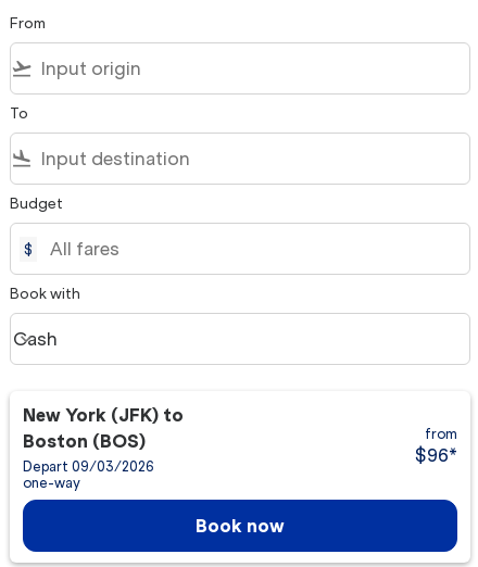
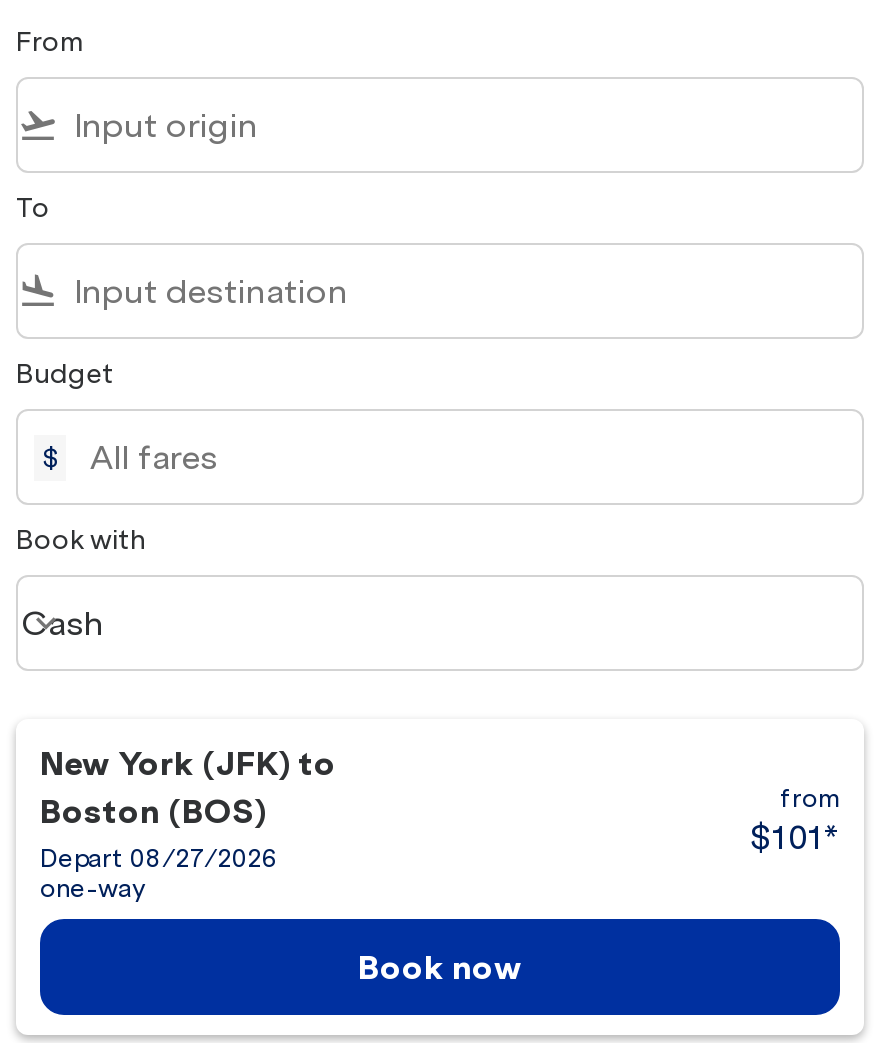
- $96 *
+ $101 *

- Depart 09/03/2026
+ Depart 08/27/2026
